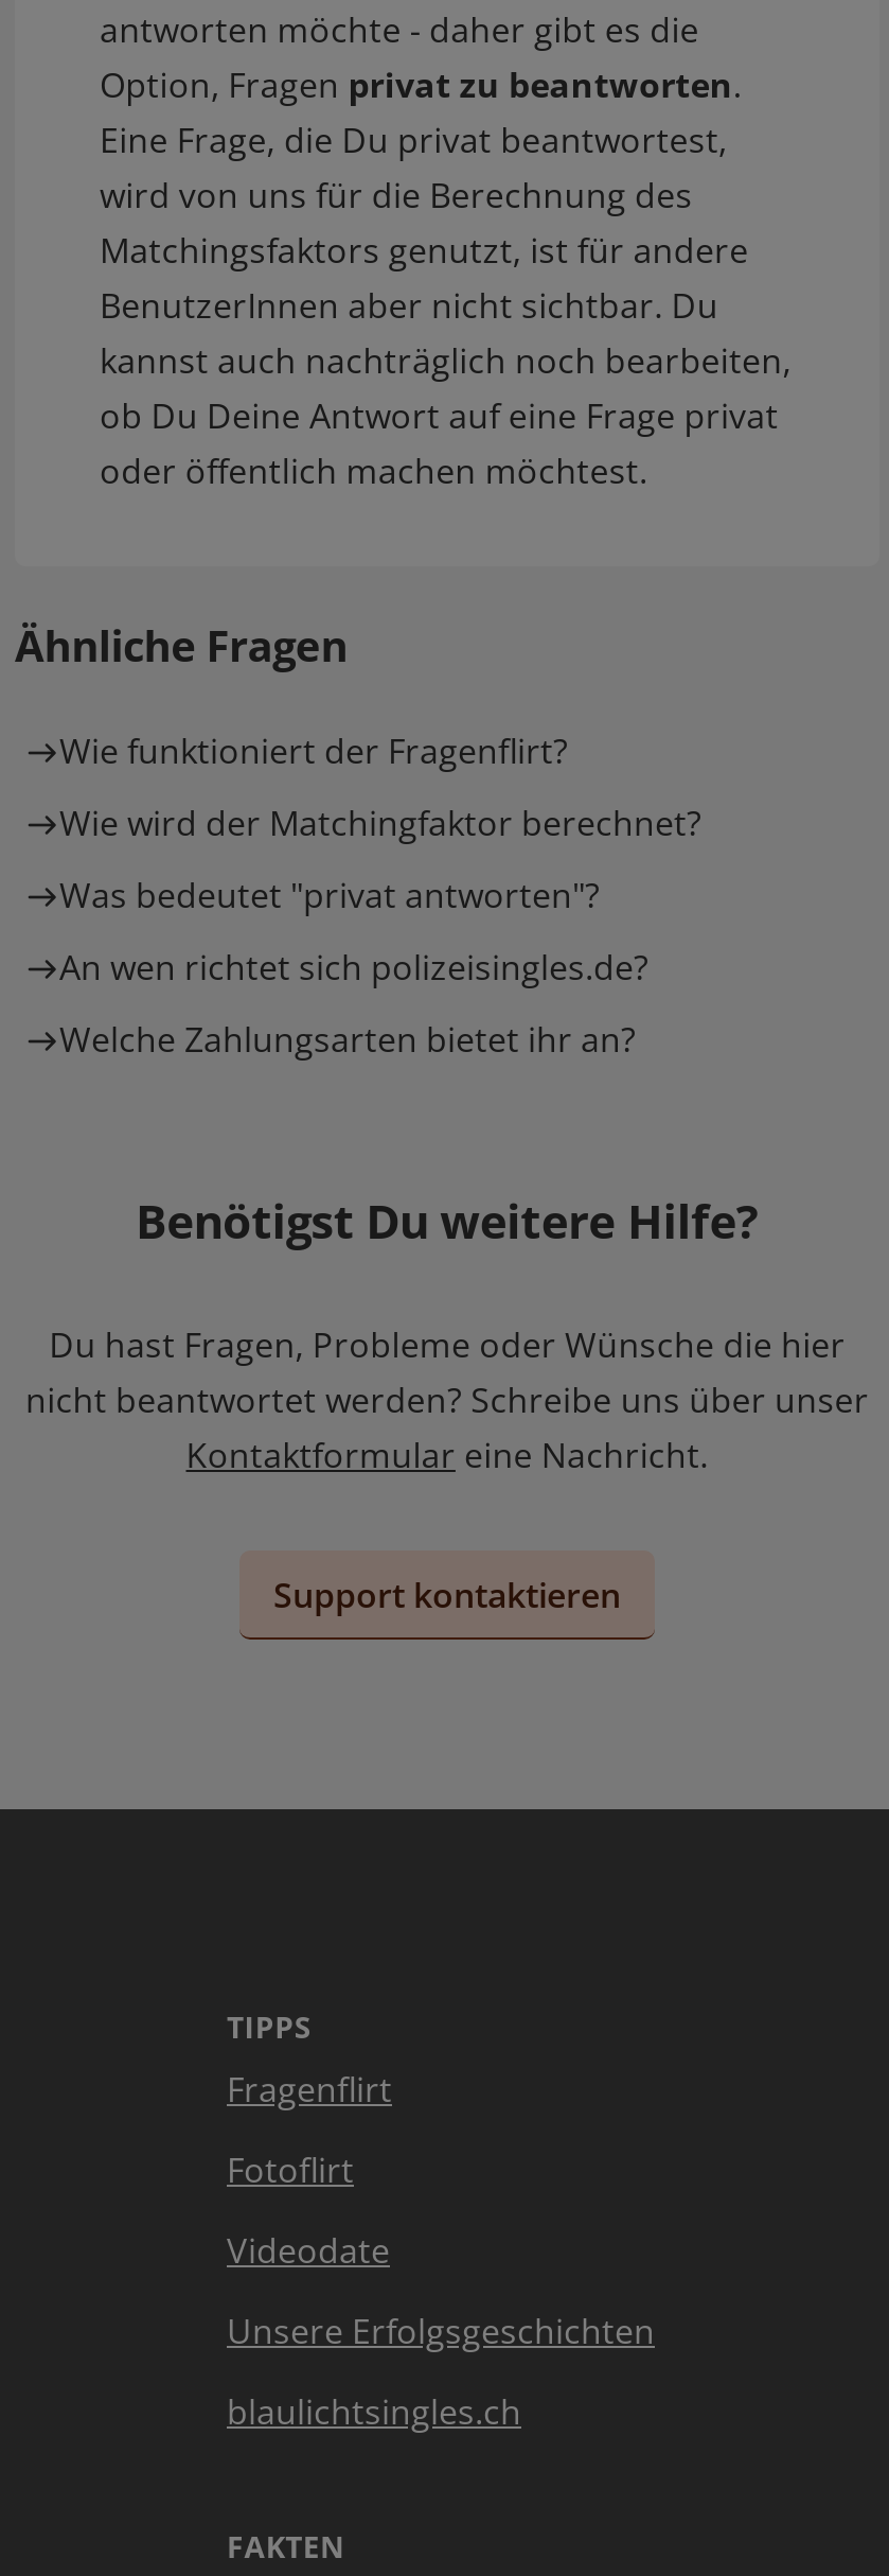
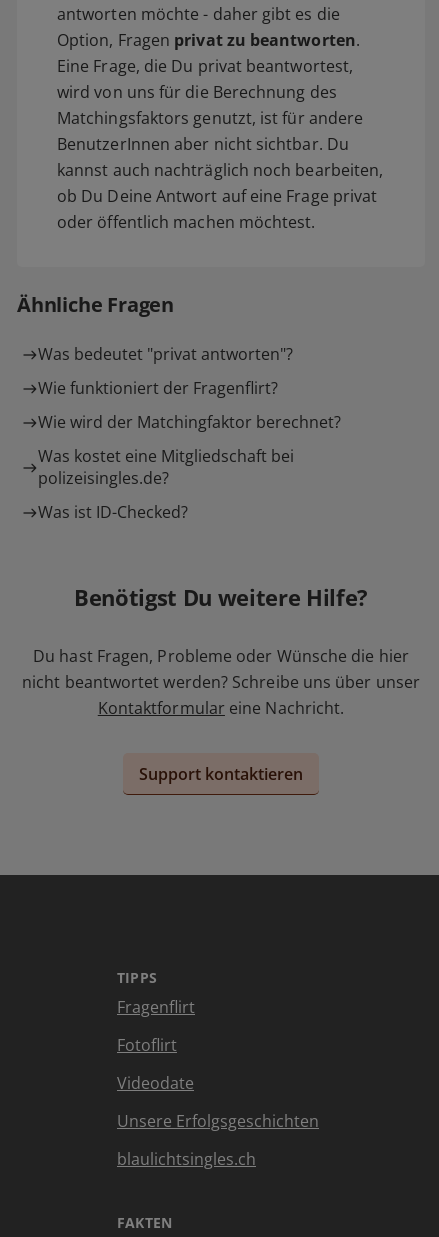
moved up: Was bedeutet "privat antworten"?

- An wen richtet sich polizeisingles.de?
- Welche Zahlungsarten bietet ihr an?
+ Was kostet eine Mitgliedschaft bei
+ polizeisingles.de?
+ Was ist ID-Checked?
